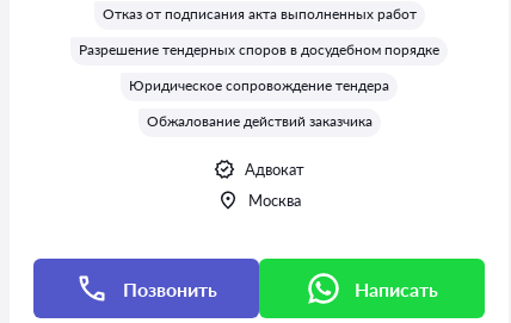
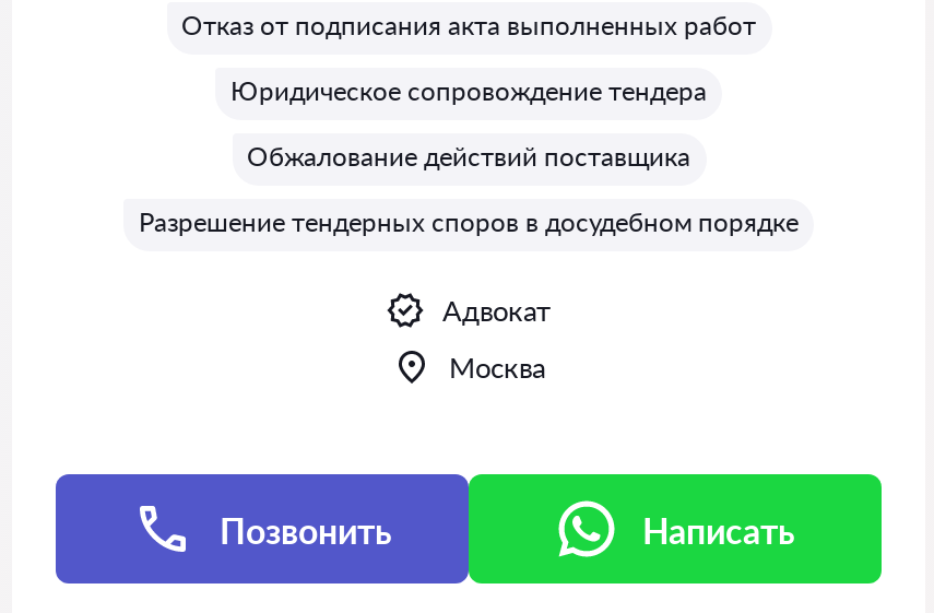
+ Обжалование действий поставщика

moved down: Разрешение тендерных споров в досудебном порядке

moved up: Юридическое сопровождение тендера

- Обжалование действий заказчика
